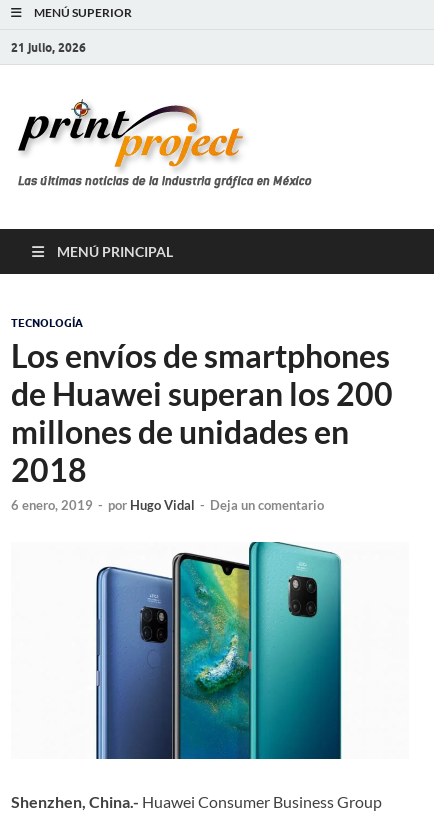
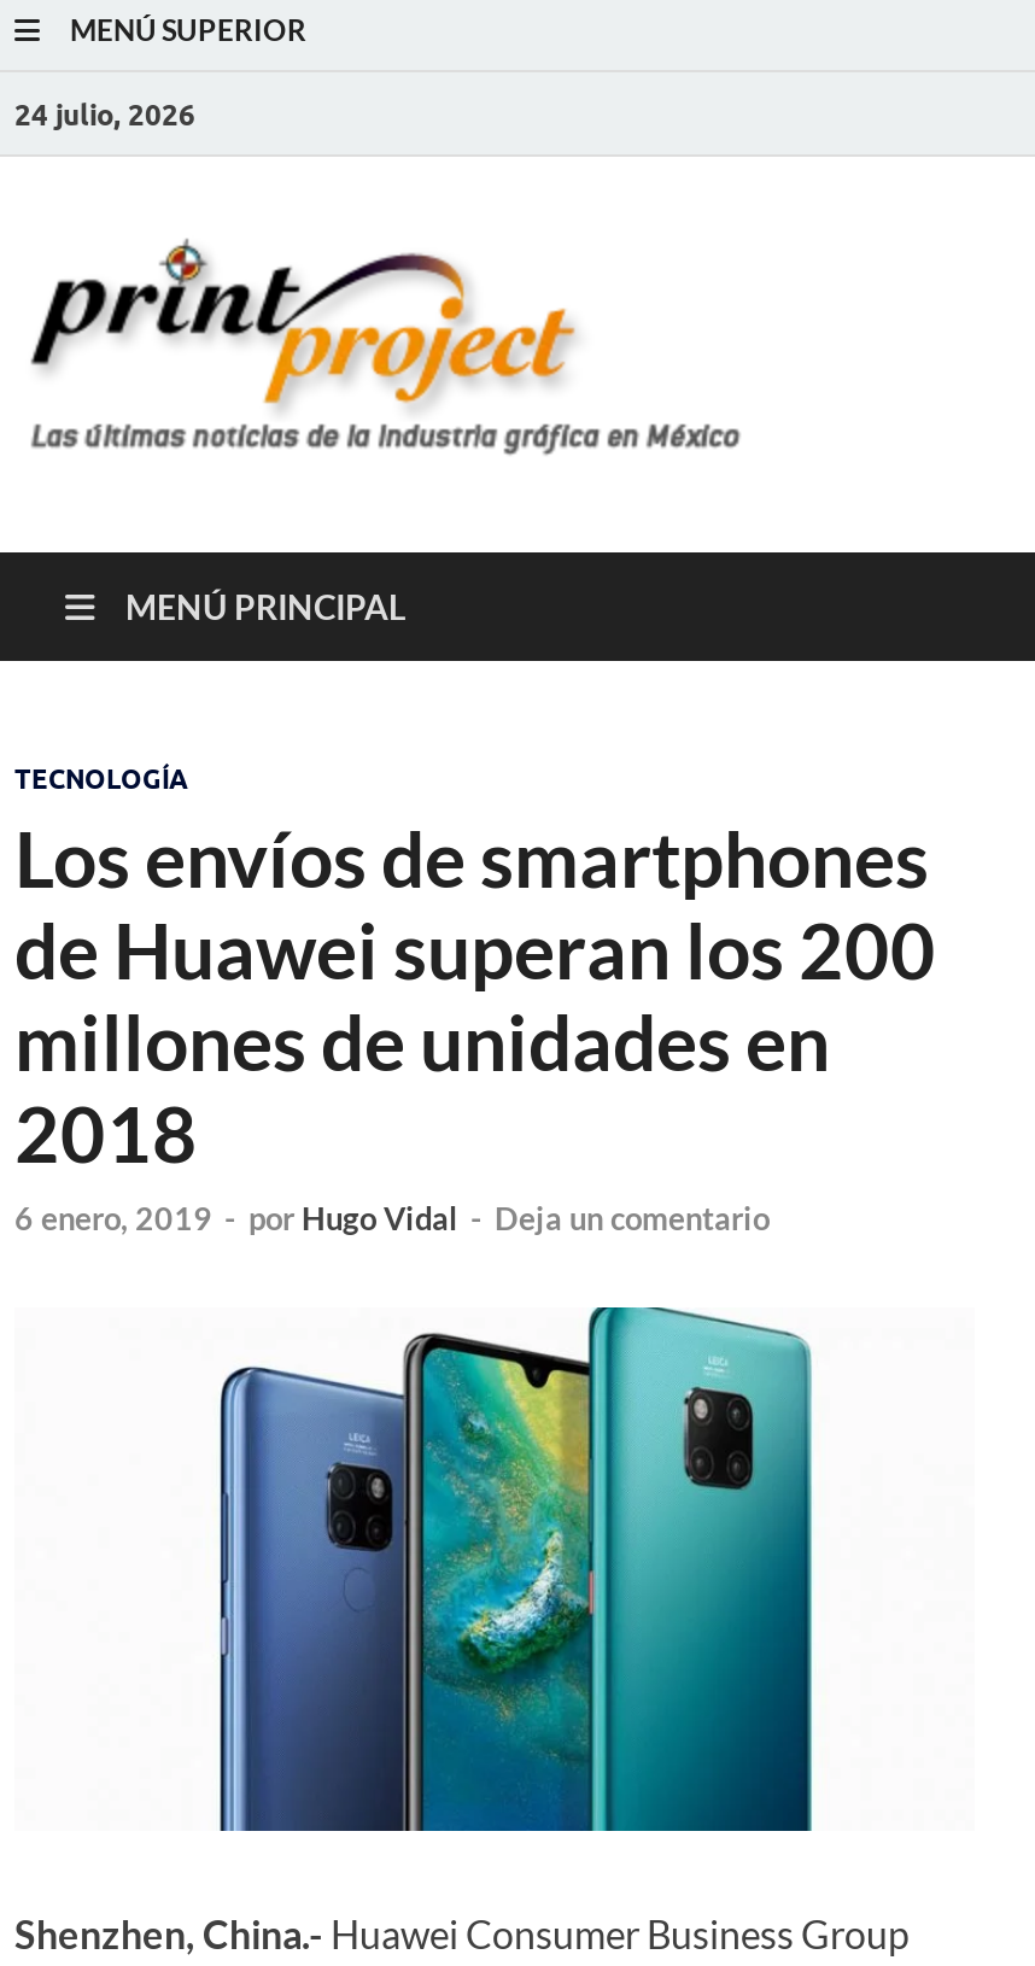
- 21 julio, 2026
+ 24 julio, 2026
